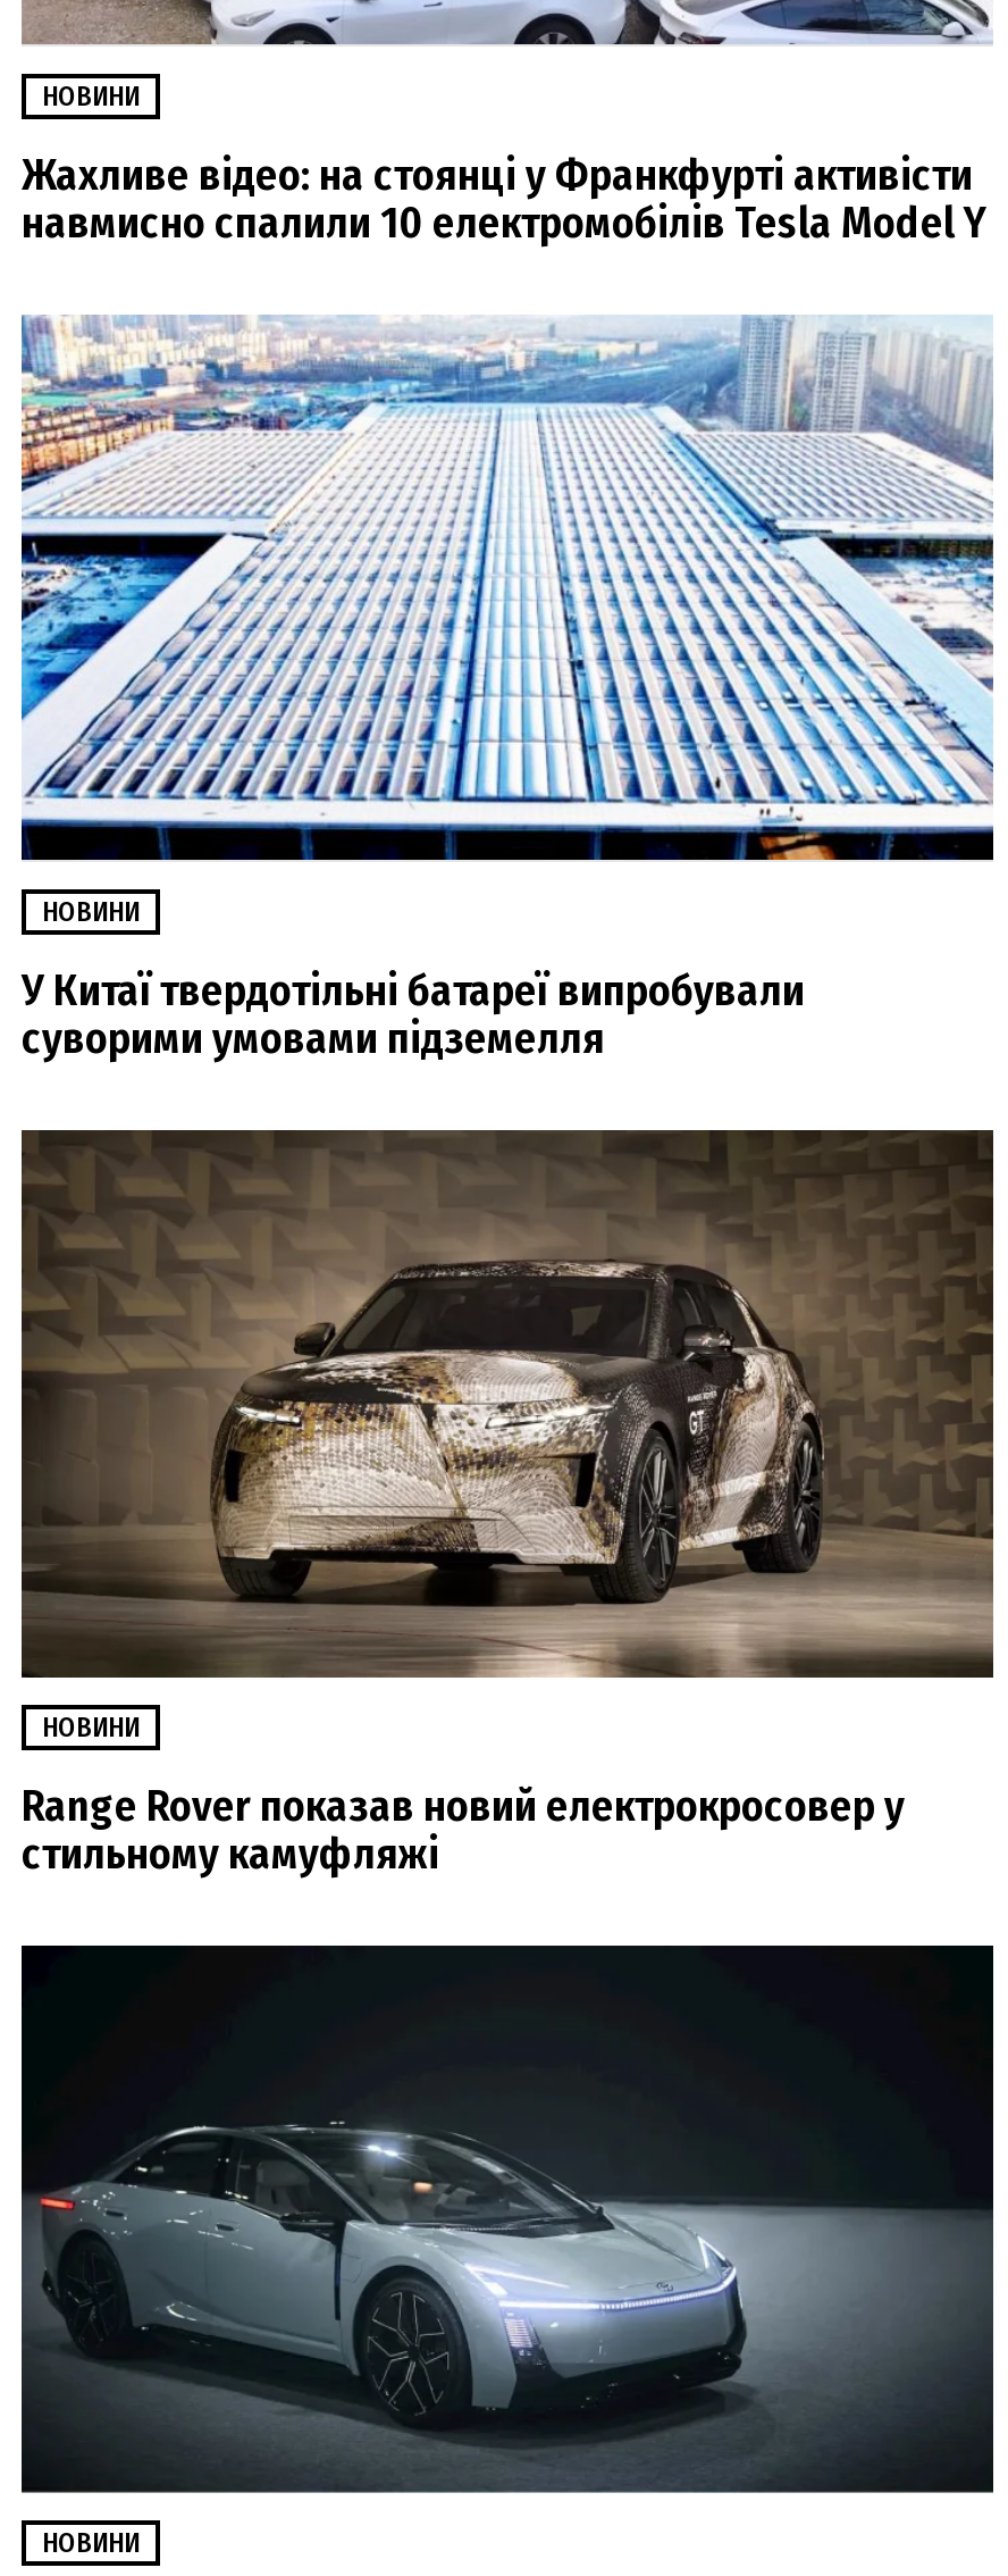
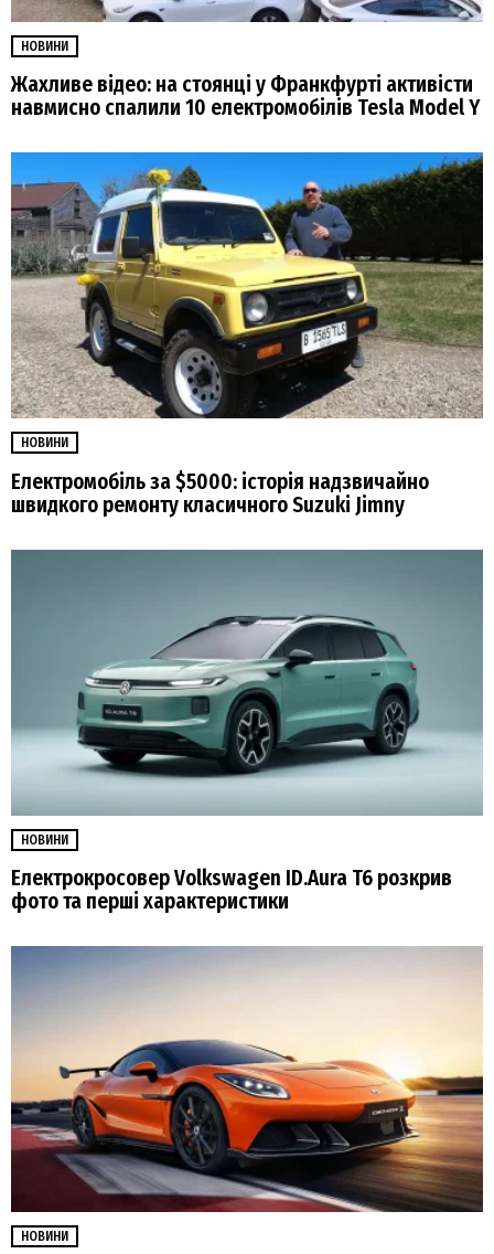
- [image]
+ [image]

- У Китаї твердотільні батареї випробували
- суворими умовами підземелля
+ Електромобіль за $5000: історія надзвичайно
+ швидкого ремонту класичного Suzuki Jimny

- [image]
+ [image]

- Range Rover показав новий електрокросовер у
- стильному камуфляжі
+ Електрокросовер Volkswagen ID.Aura T6 розкрив
+ фото та перші характеристики

- [image]
+ [image]
